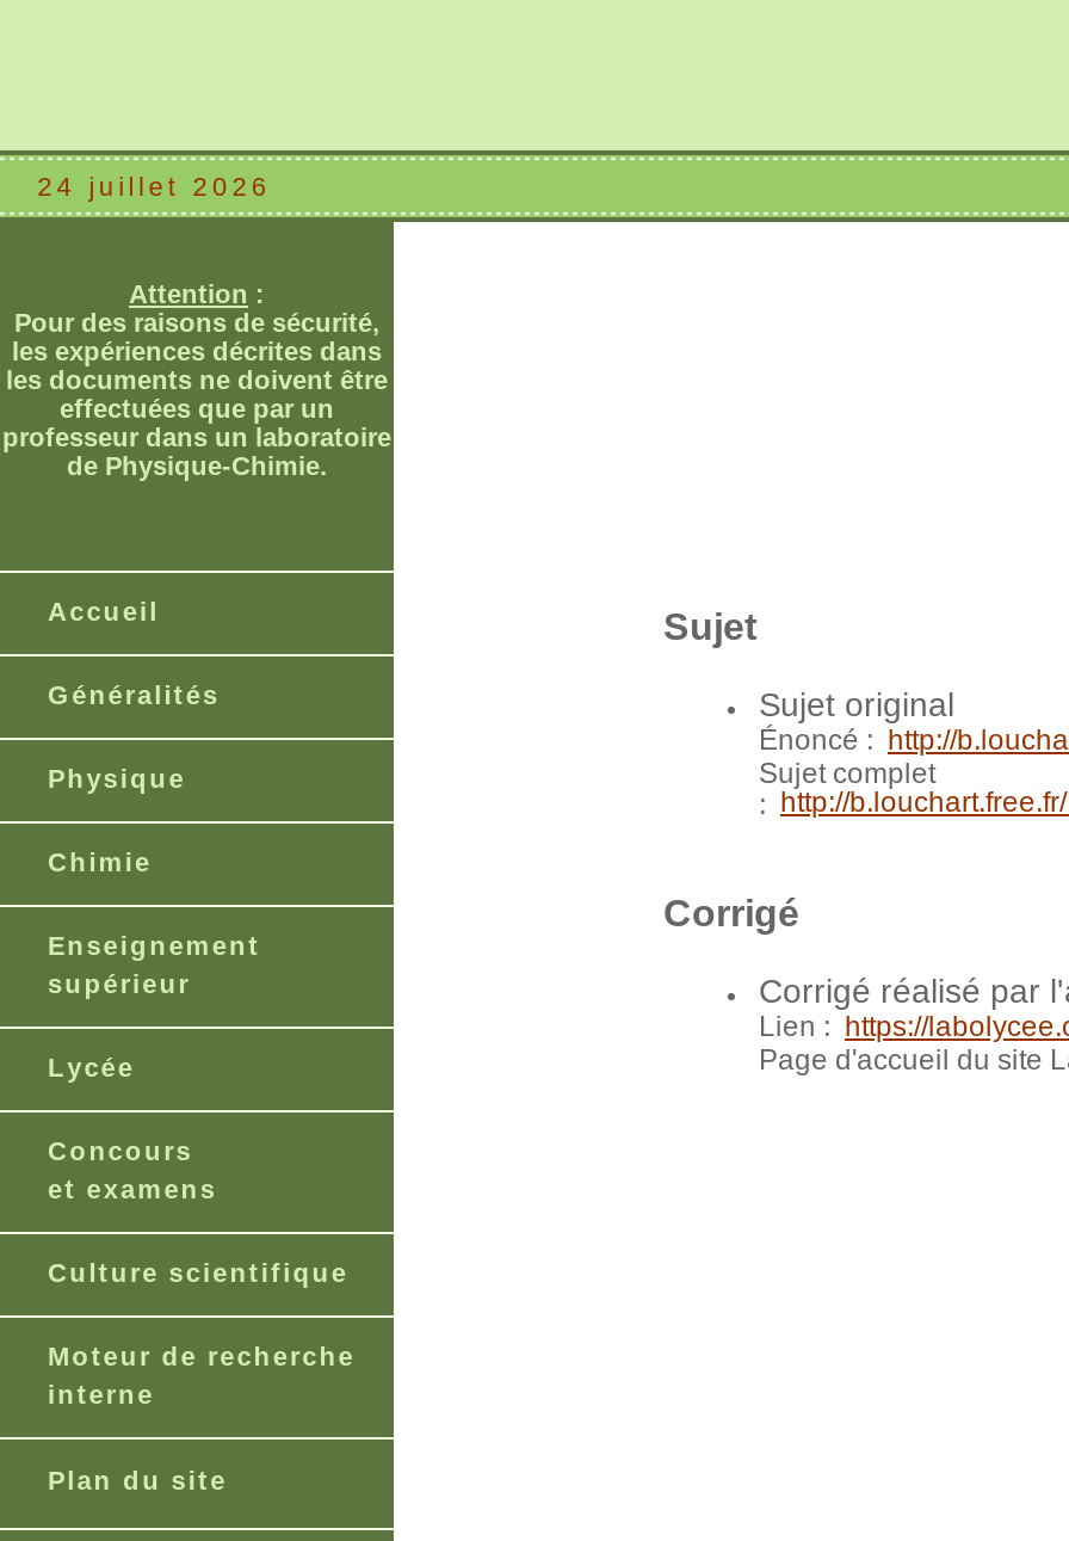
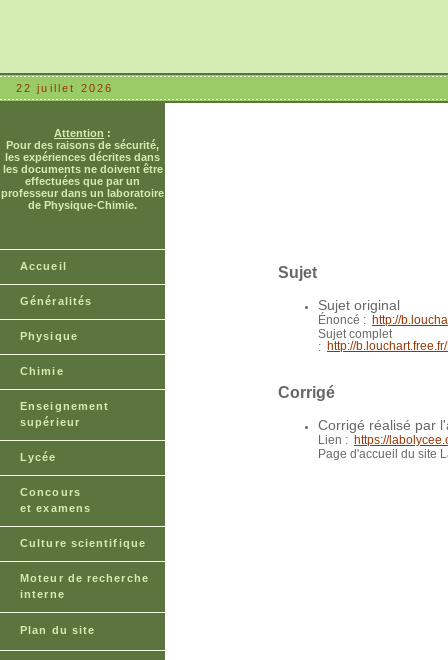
- 24 juillet 2026
+ 22 juillet 2026
